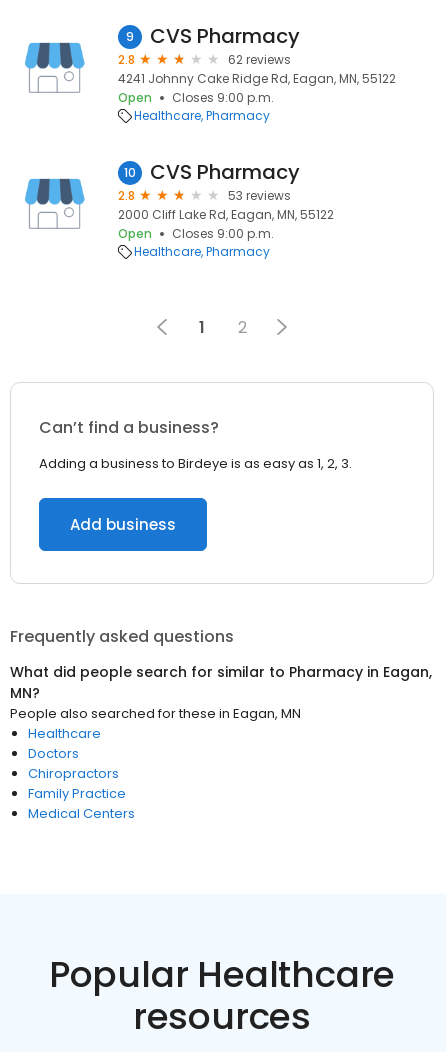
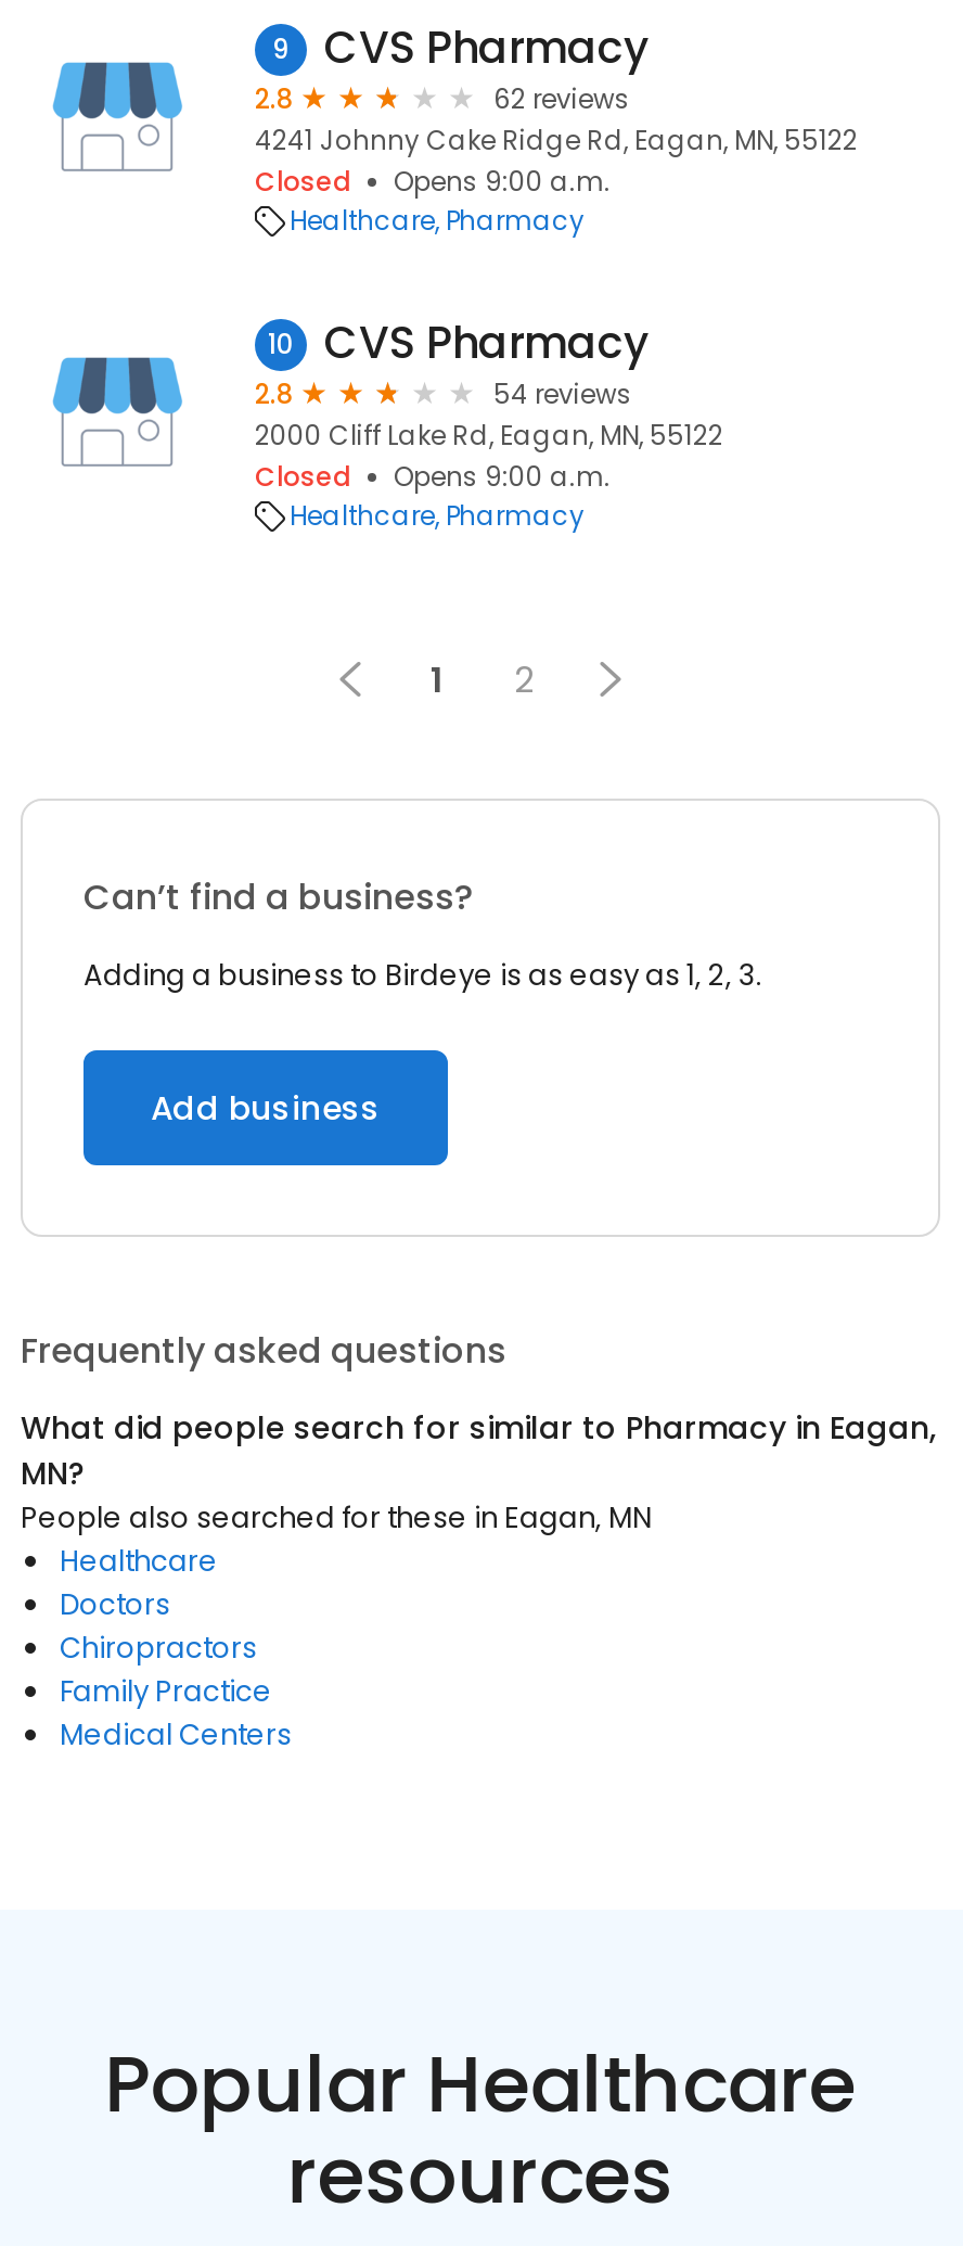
- Open
- Closes 9:00 p.m.
+ Closed
+ Opens 9:00 a.m.

- 53 reviews
+ 54 reviews

- Open
- Closes 9:00 p.m.
+ Closed
+ Opens 9:00 a.m.
